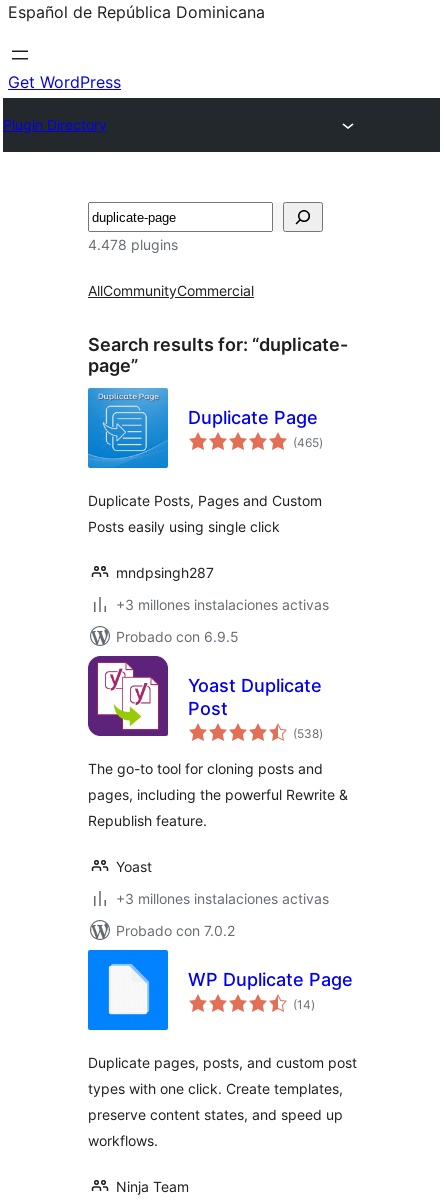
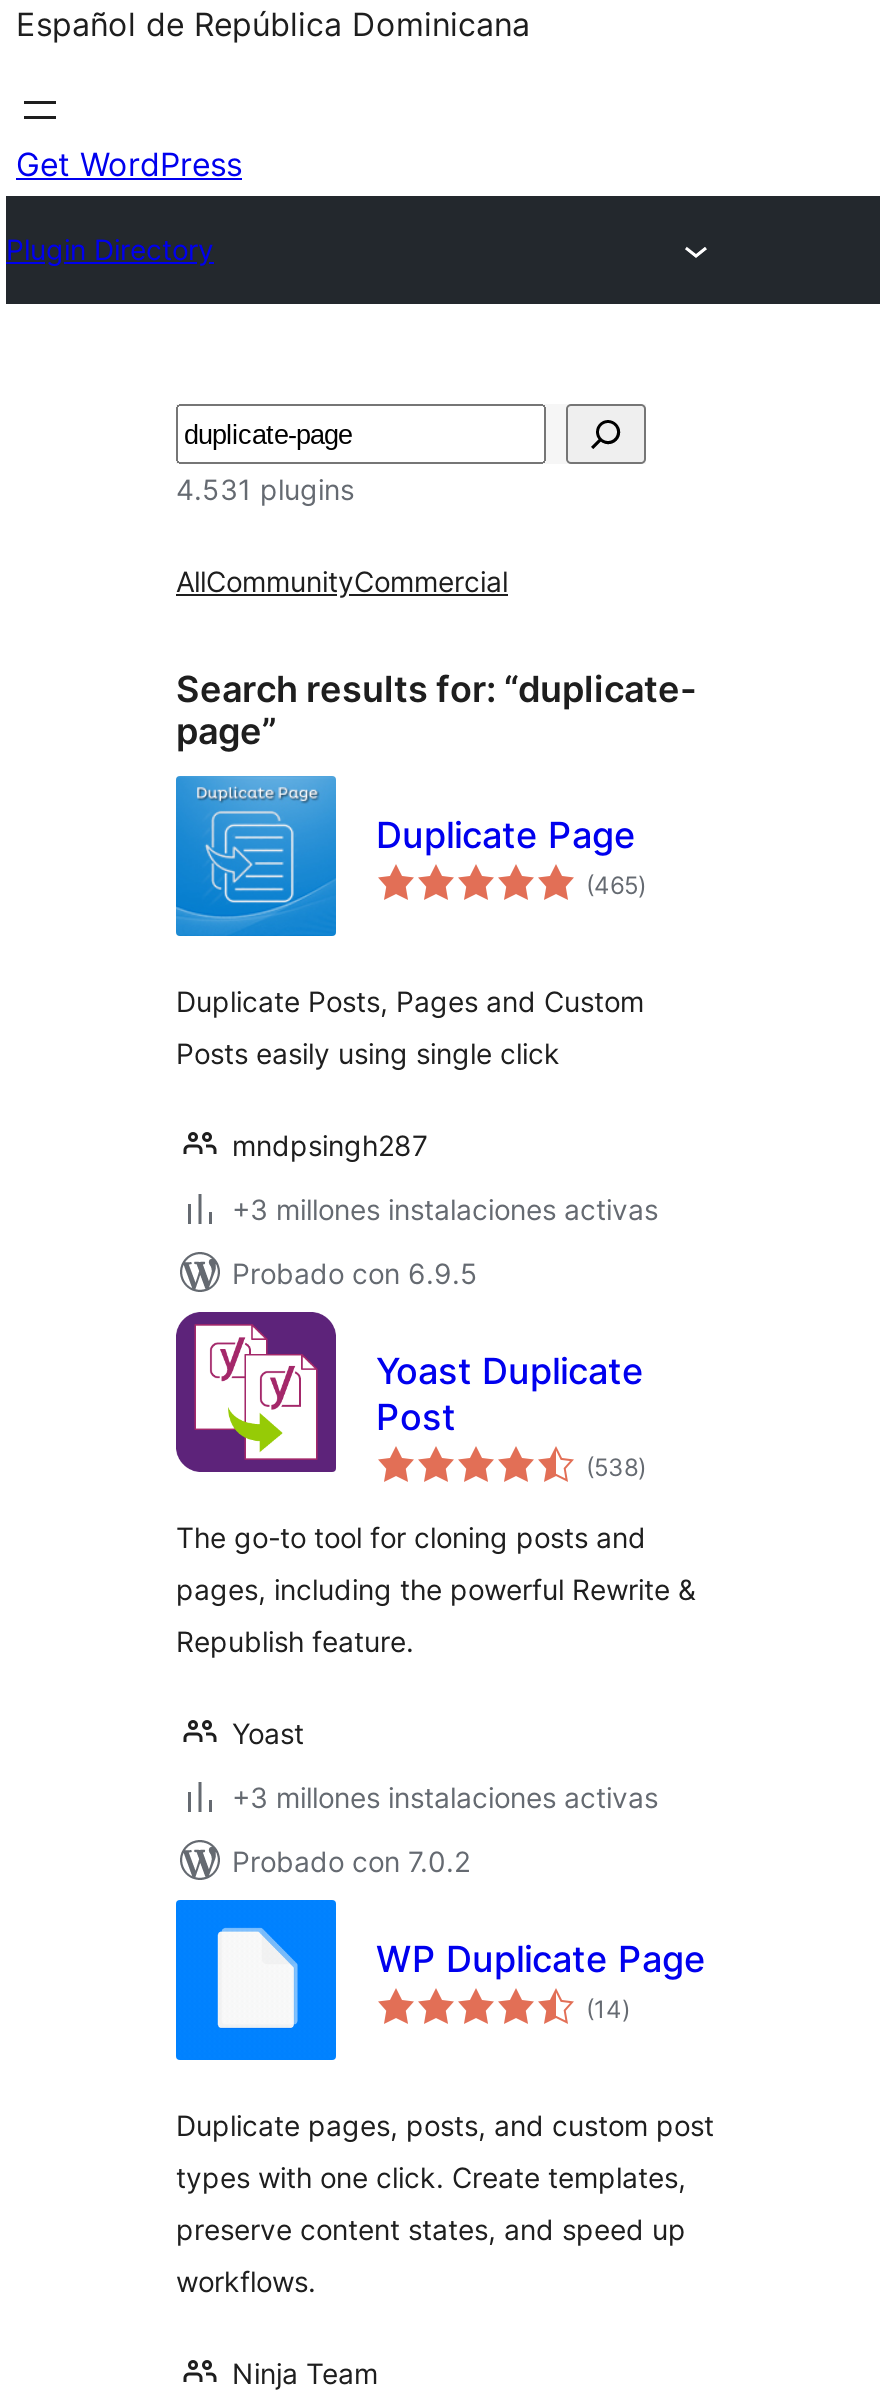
- 4.478 plugins
+ 4.531 plugins
